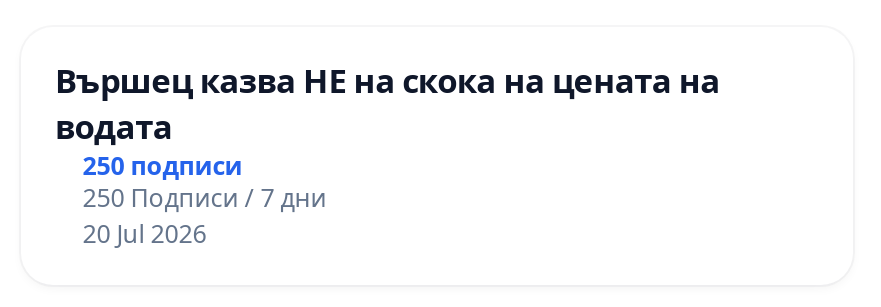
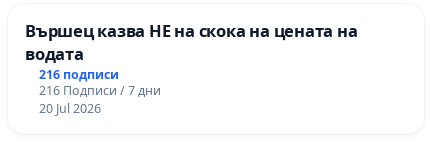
- 250 подписи
+ 216 подписи

- 250 Подписи / 7 дни
+ 216 Подписи / 7 дни
